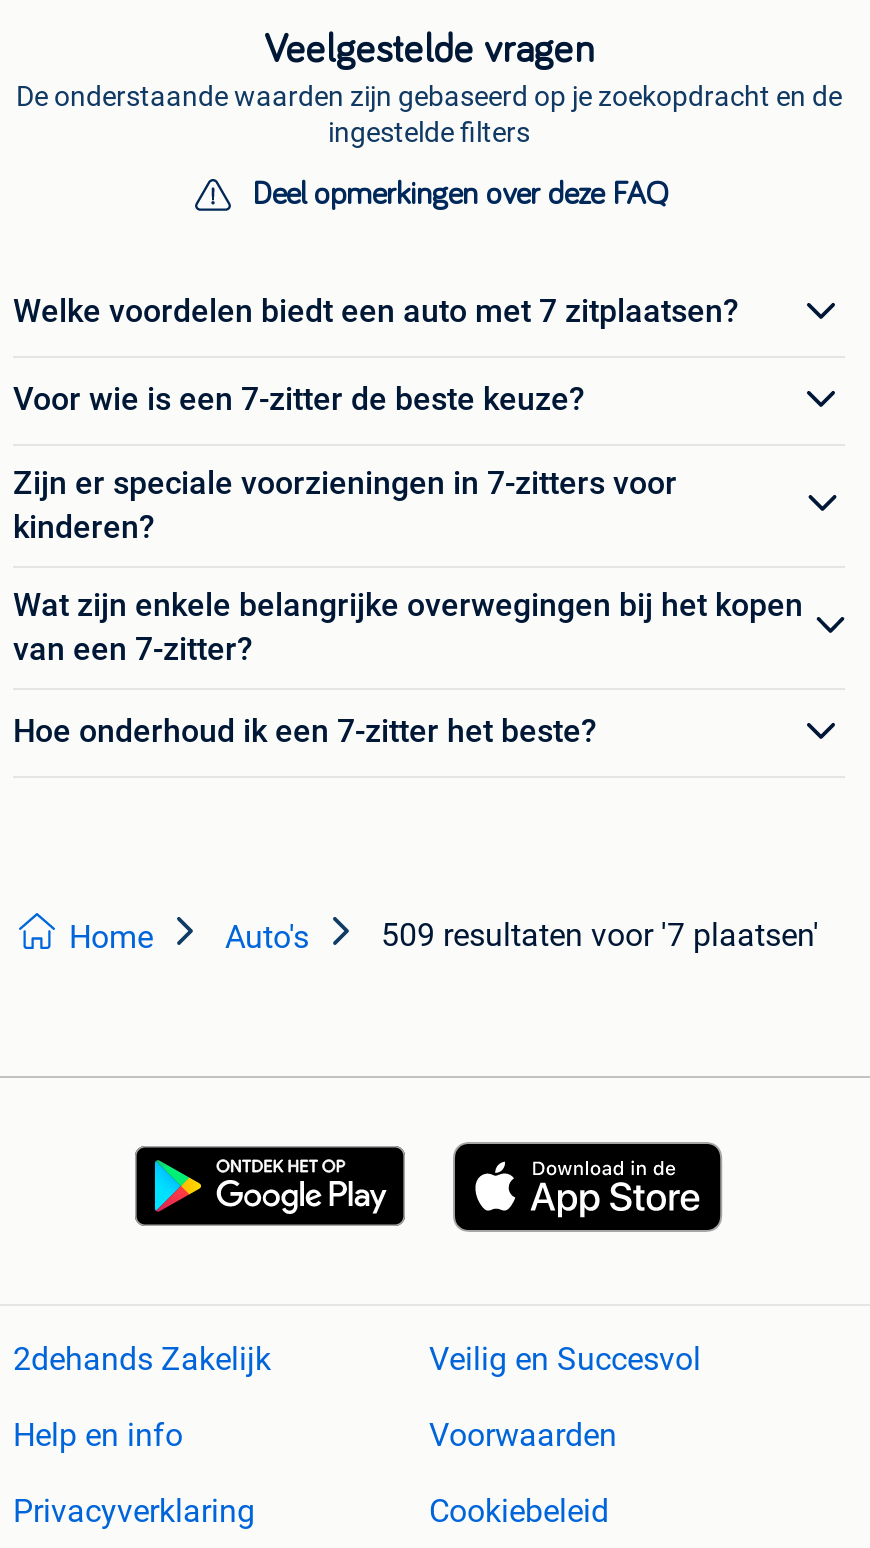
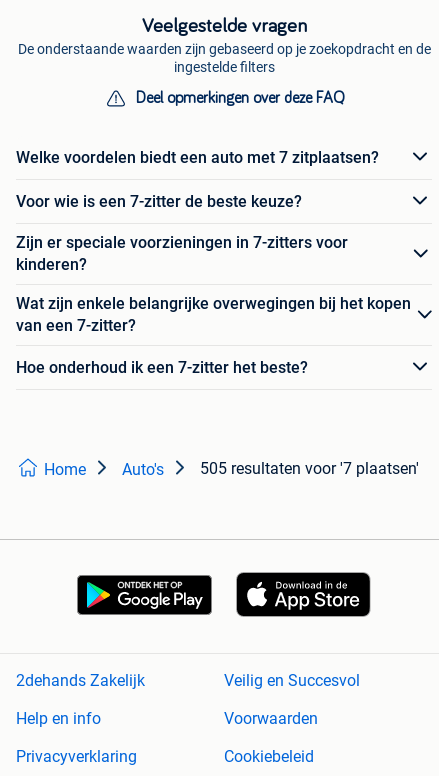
- 509 resultaten voor '7 plaatsen'
+ 505 resultaten voor '7 plaatsen'
